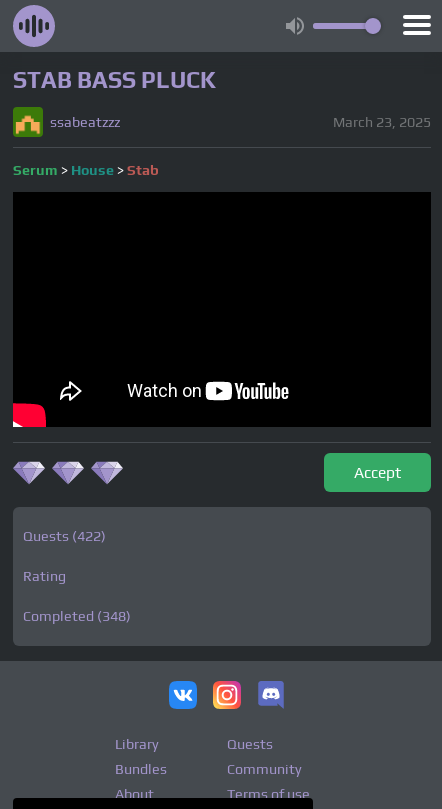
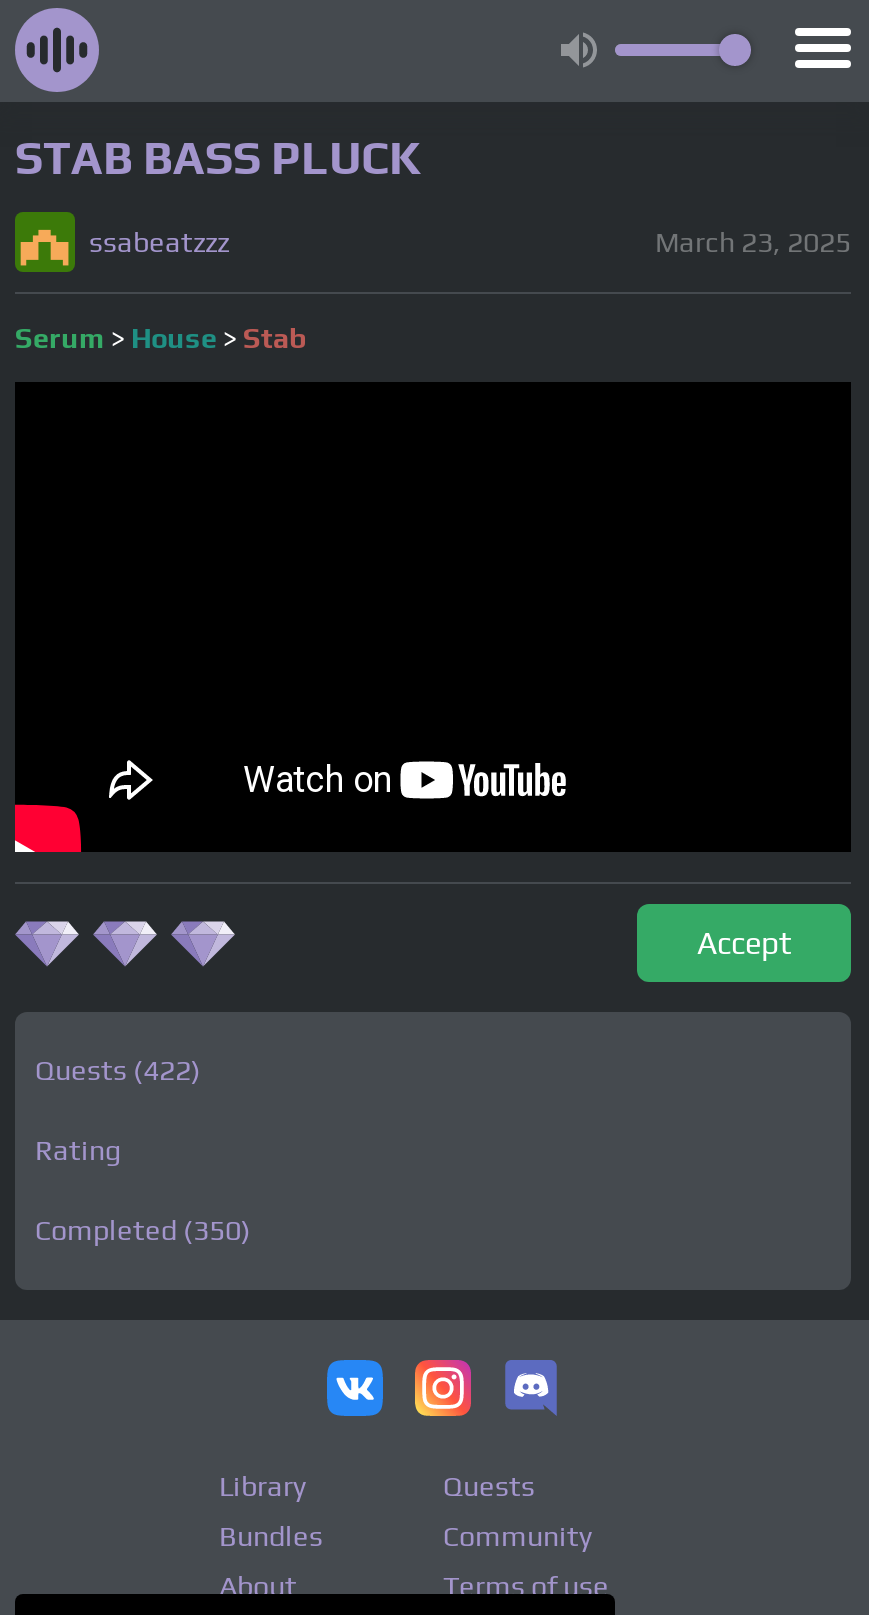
- Completed (348)
+ Completed (350)
